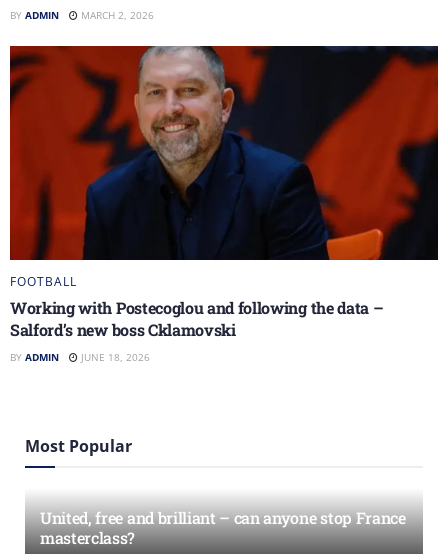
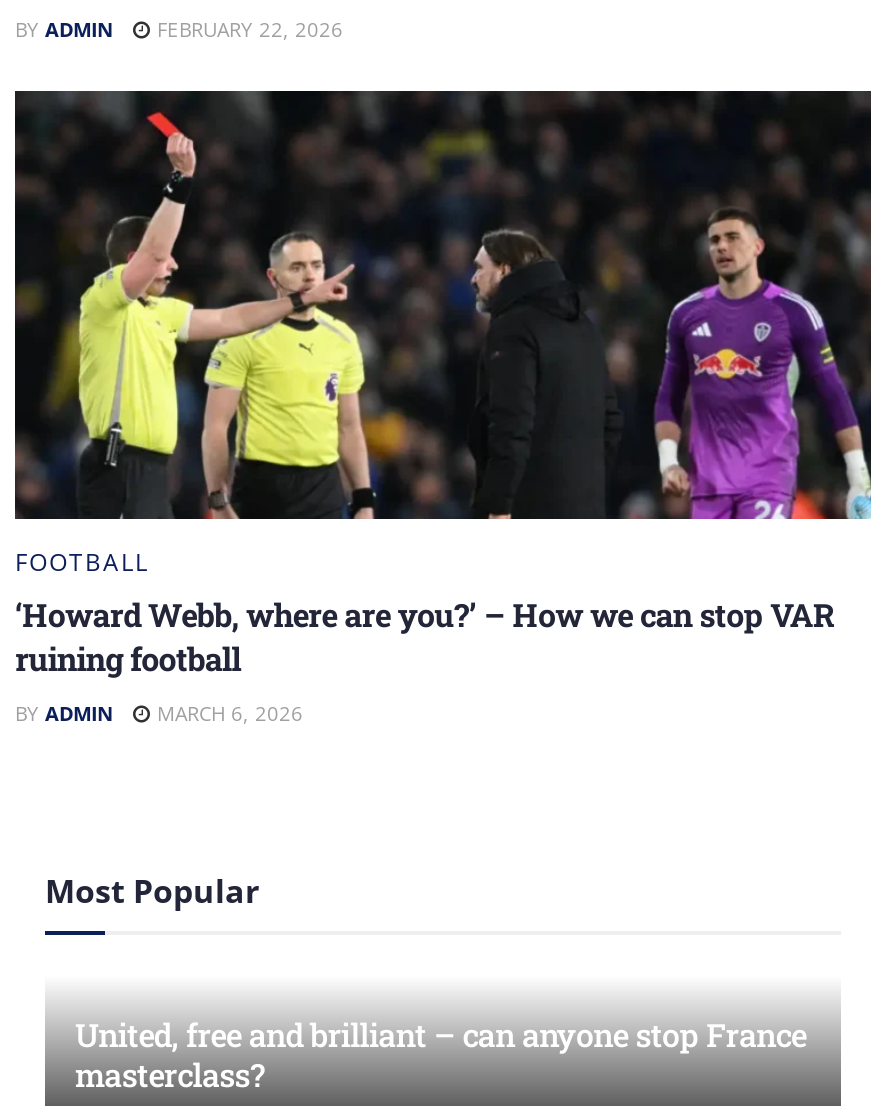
- MARCH 2, 2026
+ FEBRUARY 22, 2026

- [image]
- Working with Postecoglou and following the data –
- Salford’s new boss Cklamovski
+ [image]
+ ‘Howard Webb, where are you?’ – How we can stop VAR
+ ruining football

- JUNE 18, 2026
+ MARCH 6, 2026
